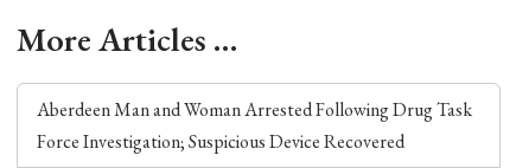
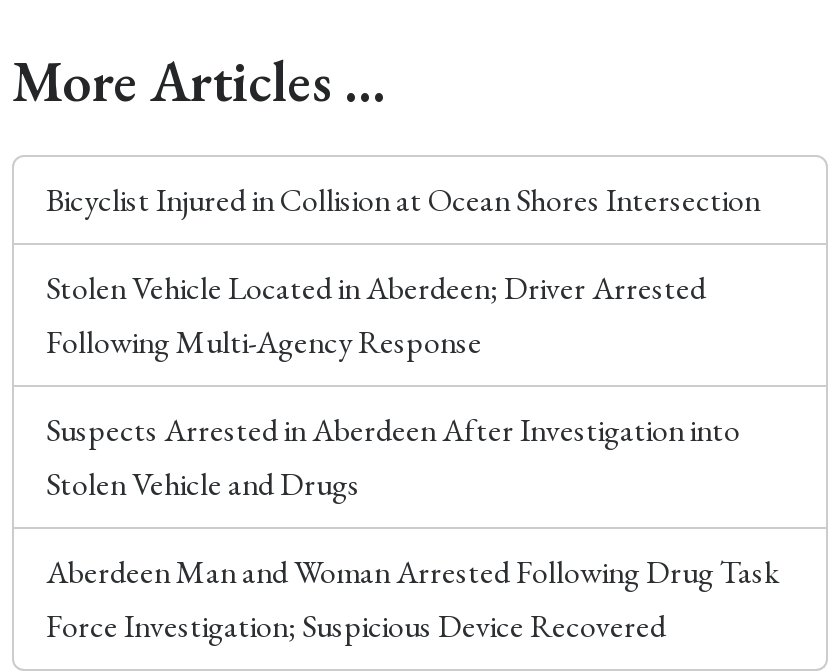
+ Bicyclist Injured in Collision at Ocean Shores Intersection
+ Stolen Vehicle Located in Aberdeen; Driver Arrested
+ Following Multi-Agency Response
+ Suspects Arrested in Aberdeen After Investigation into
+ Stolen Vehicle and Drugs
